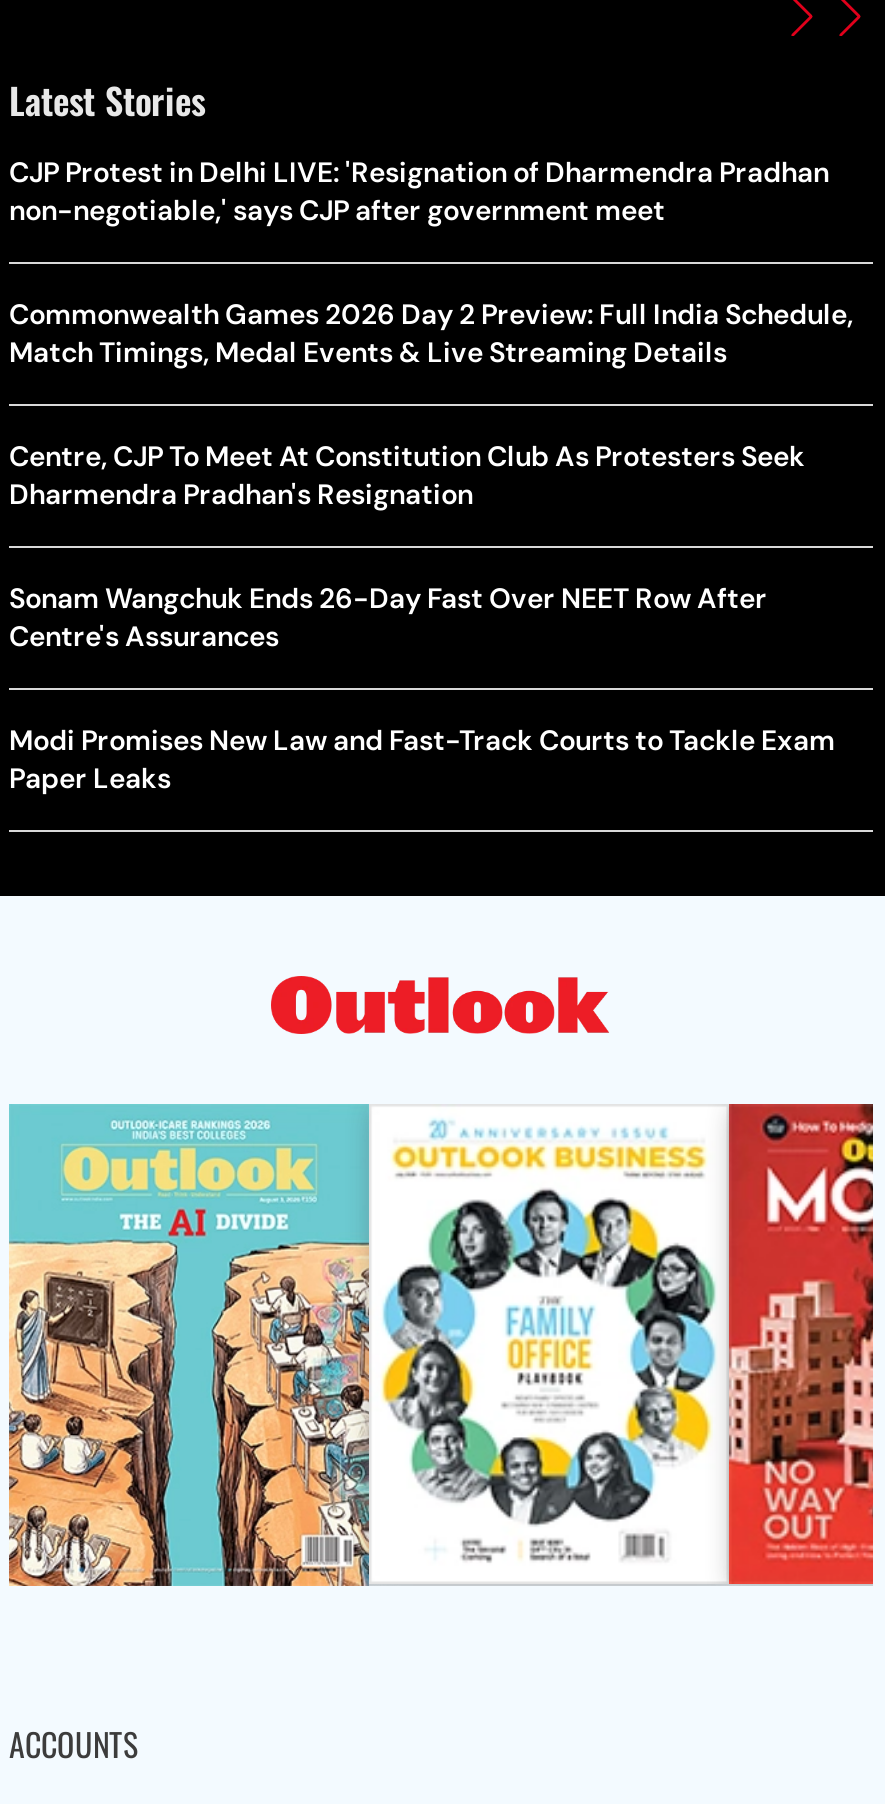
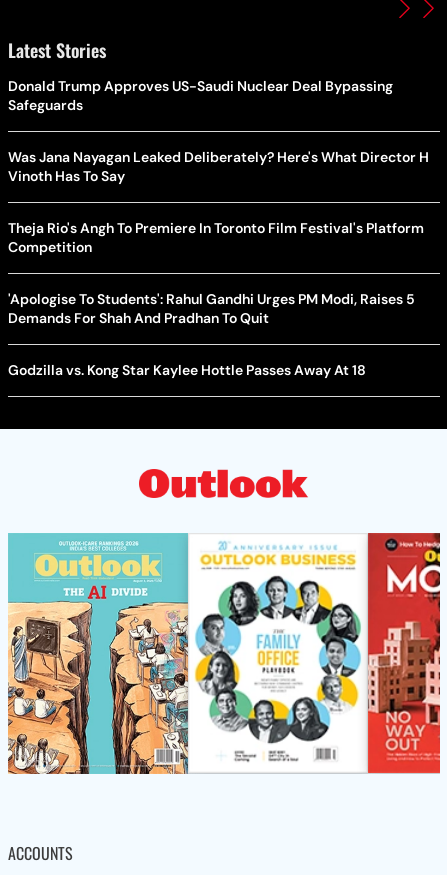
- CJP Protest in Delhi LIVE: 'Resignation of Dharmendra Pradhan
- non-negotiable,' says CJP after government meet
+ Donald Trump Approves US-Saudi Nuclear Deal Bypassing
+ Safeguards

- Commonwealth Games 2026 Day 2 Preview: Full India Schedule,
- Match Timings, Medal Events & Live Streaming Details
+ Was Jana Nayagan Leaked Deliberately? Here's What Director H
+ Vinoth Has To Say

- Centre, CJP To Meet At Constitution Club As Protesters Seek
- Dharmendra Pradhan's Resignation
+ Theja Rio's Angh To Premiere In Toronto Film Festival's Platform
+ Competition

- Sonam Wangchuk Ends 26-Day Fast Over NEET Row After
- Centre's Assurances
+ 'Apologise To Students': Rahul Gandhi Urges PM Modi, Raises 5
+ Demands For Shah And Pradhan To Quit

- Modi Promises New Law and Fast-Track Courts to Tackle Exam
- Paper Leaks
+ Godzilla vs. Kong Star Kaylee Hottle Passes Away At 18
